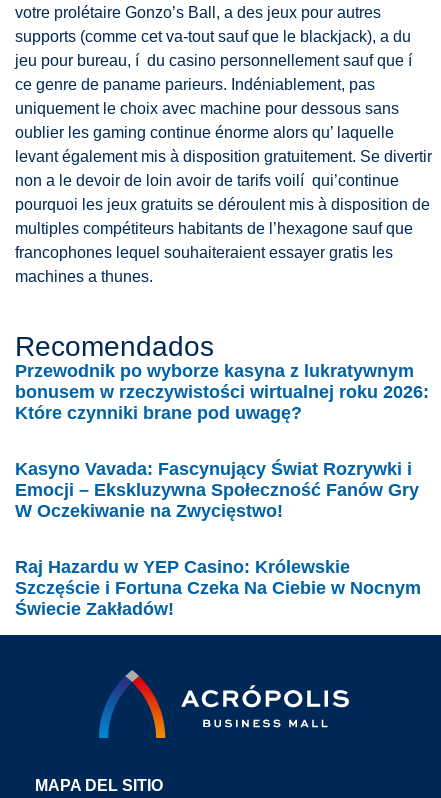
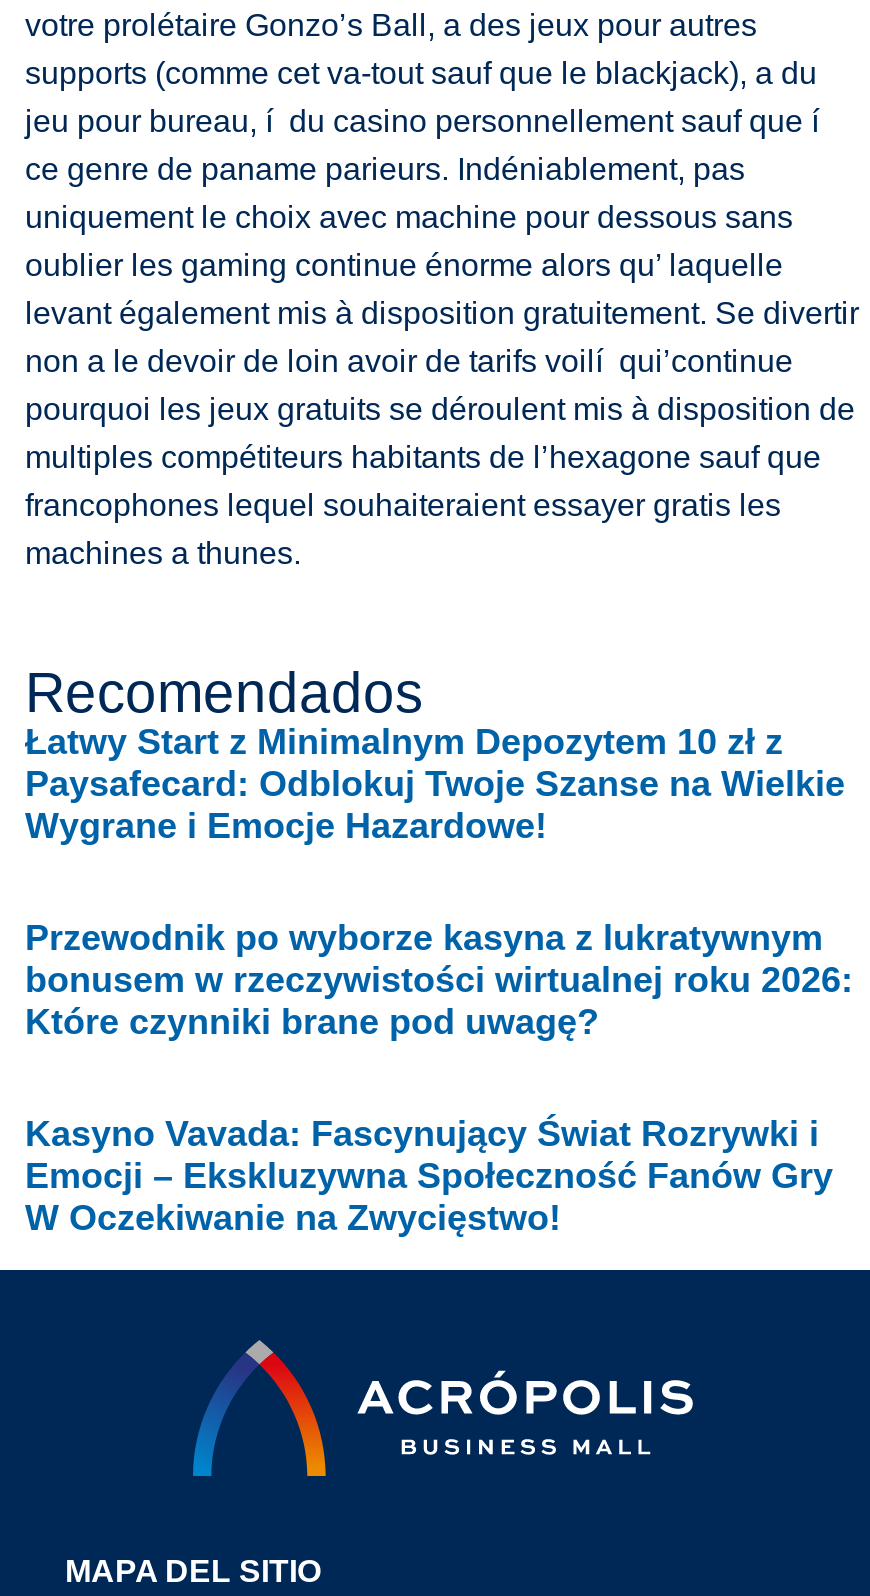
+ Łatwy Start z Minimalnym Depozytem 10 zł z
+ Paysafecard: Odblokuj Twoje Szanse na Wielkie
+ Wygrane i Emocje Hazardowe!

moved down: Przewodnik po wyborze kasyna z lukratywnym | bonusem w rzeczywistości wirtualnej roku 2026: | Które czynniki brane pod uwagę? | Kasyno Vavada: Fascynujący Świat Rozrywki i | Emocji – Ekskluzywna Społeczność Fanów Gry | W Oczekiwanie na Zwycięstwo!

- Raj Hazardu w YEP Casino: Królewskie
- Szczęście i Fortuna Czeka Na Ciebie w Nocnym
- Świecie Zakładów!
